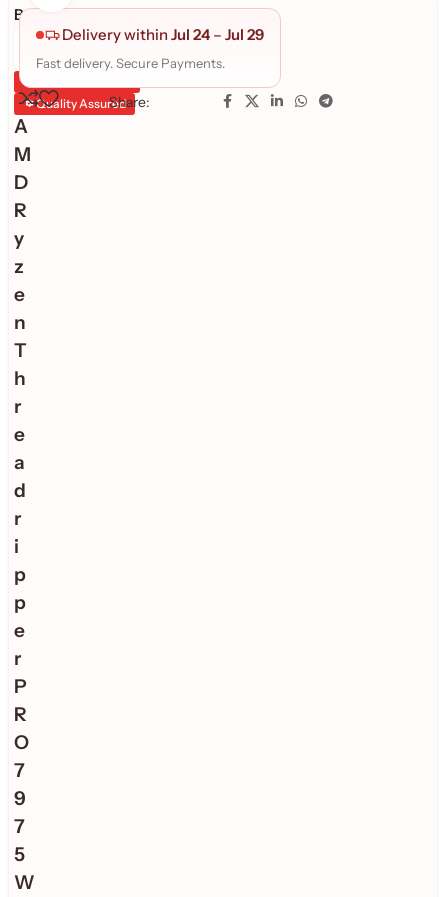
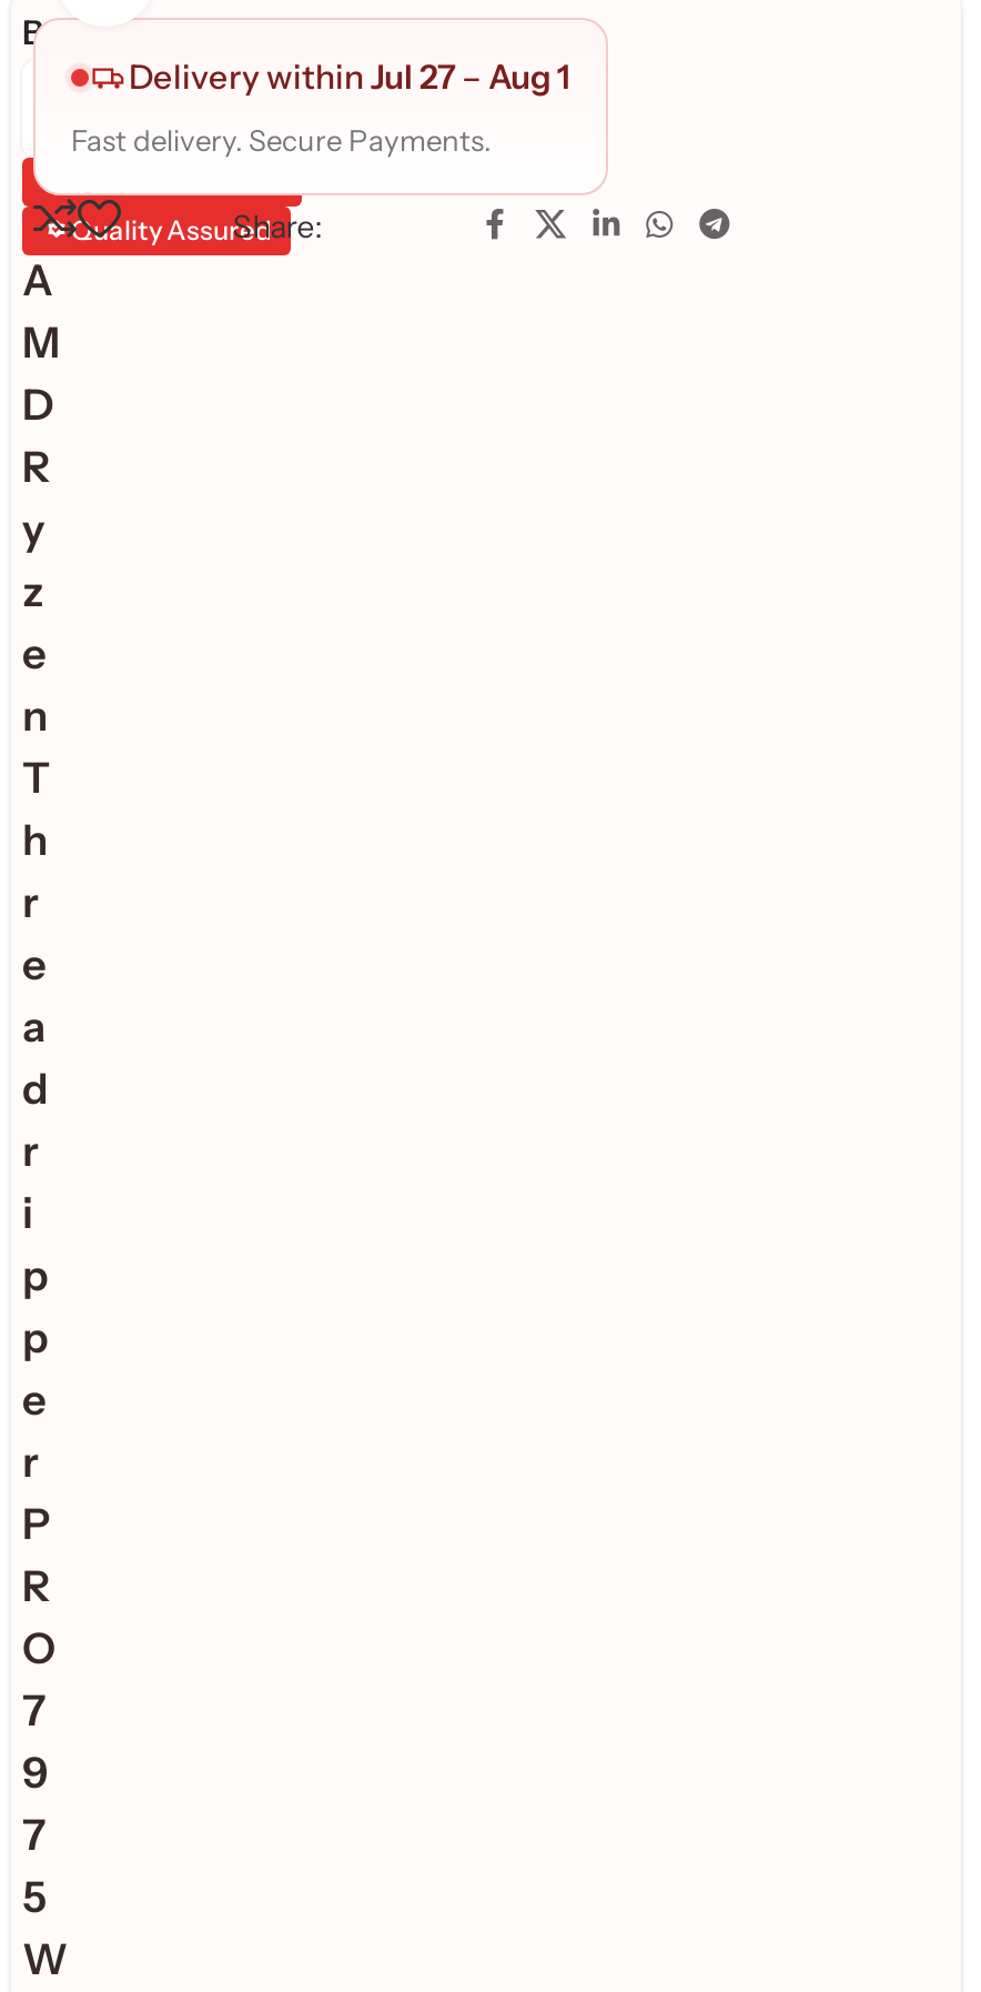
- Delivery within Jul 24 – Jul 29
+ Delivery within Jul 27 – Aug 1
